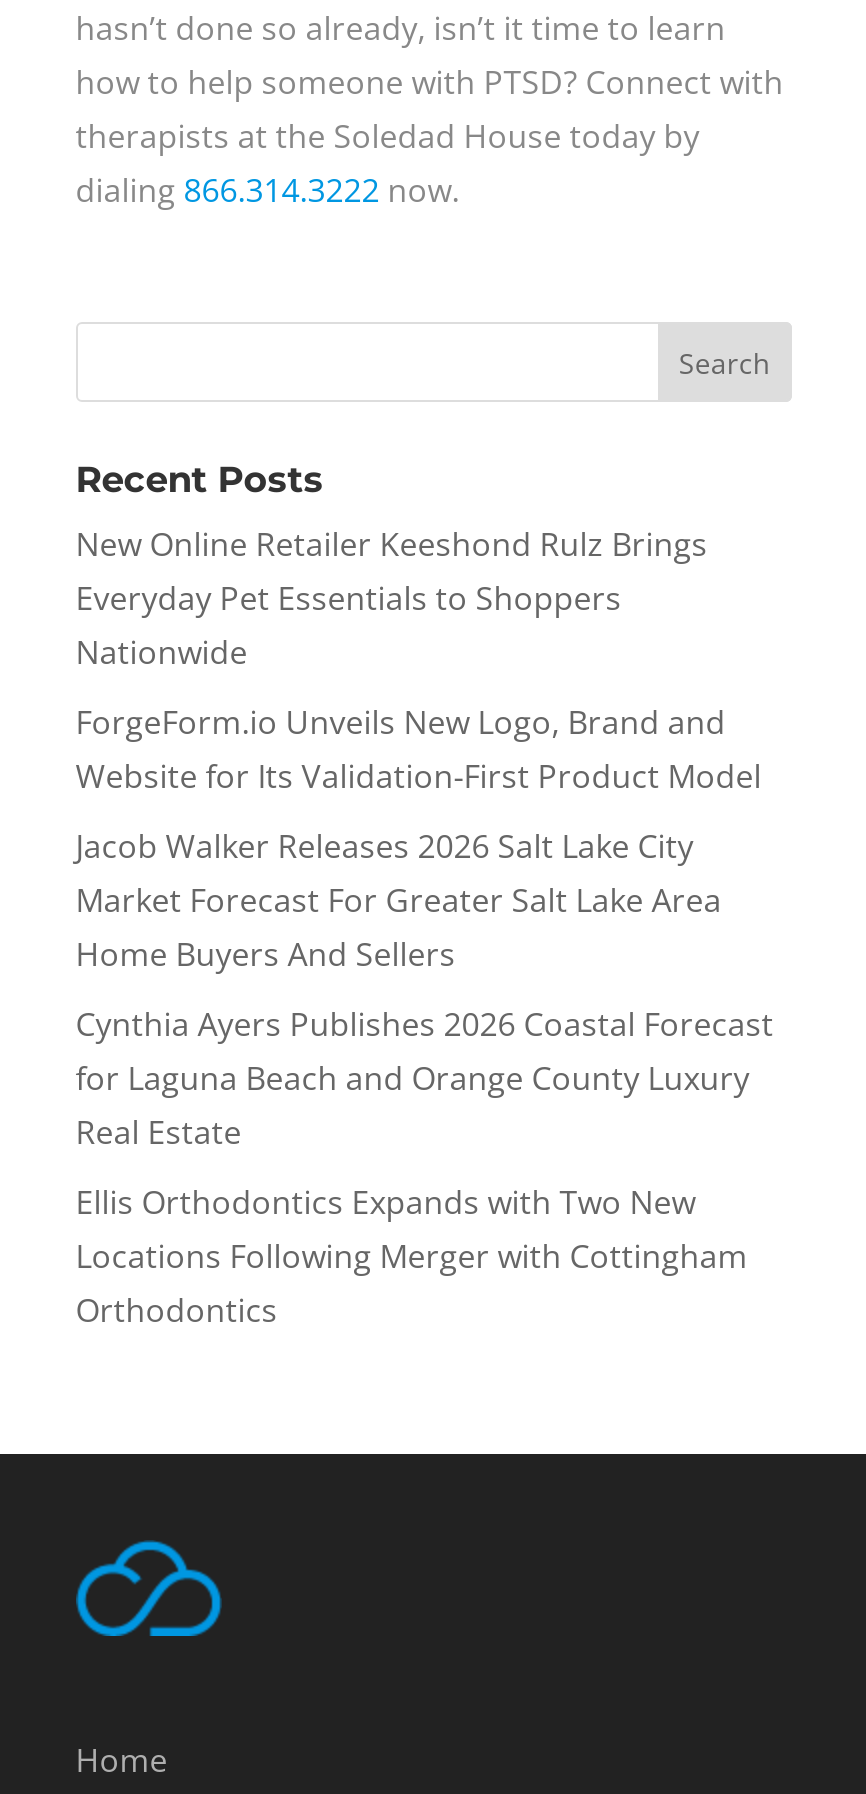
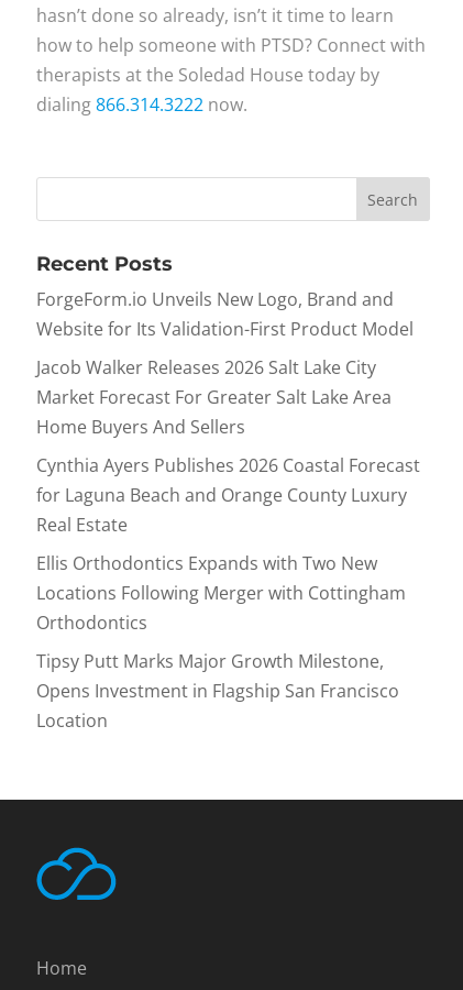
- New Online Retailer Keeshond Rulz Brings
- Everyday Pet Essentials to Shoppers
- Nationwide

moved up: ForgeForm.io Unveils New Logo, Brand and | Website for Its Validation-First Product Model | Jacob Walker Releases 2026 Salt Lake City | ... | Locations Following Merger with Cottingham | Orthodontics

+ Tipsy Putt Marks Major Growth Milestone,
+ Opens Investment in Flagship San Francisco
+ Location
